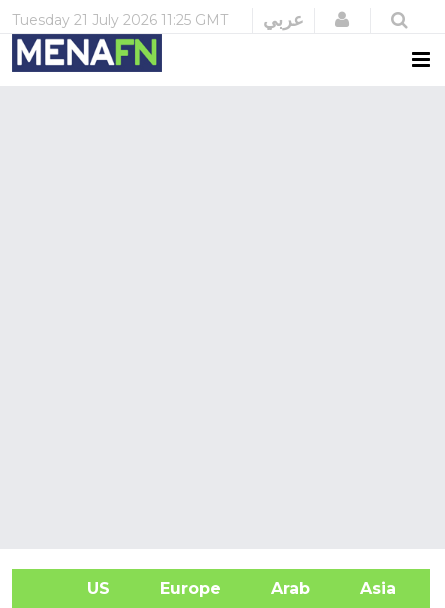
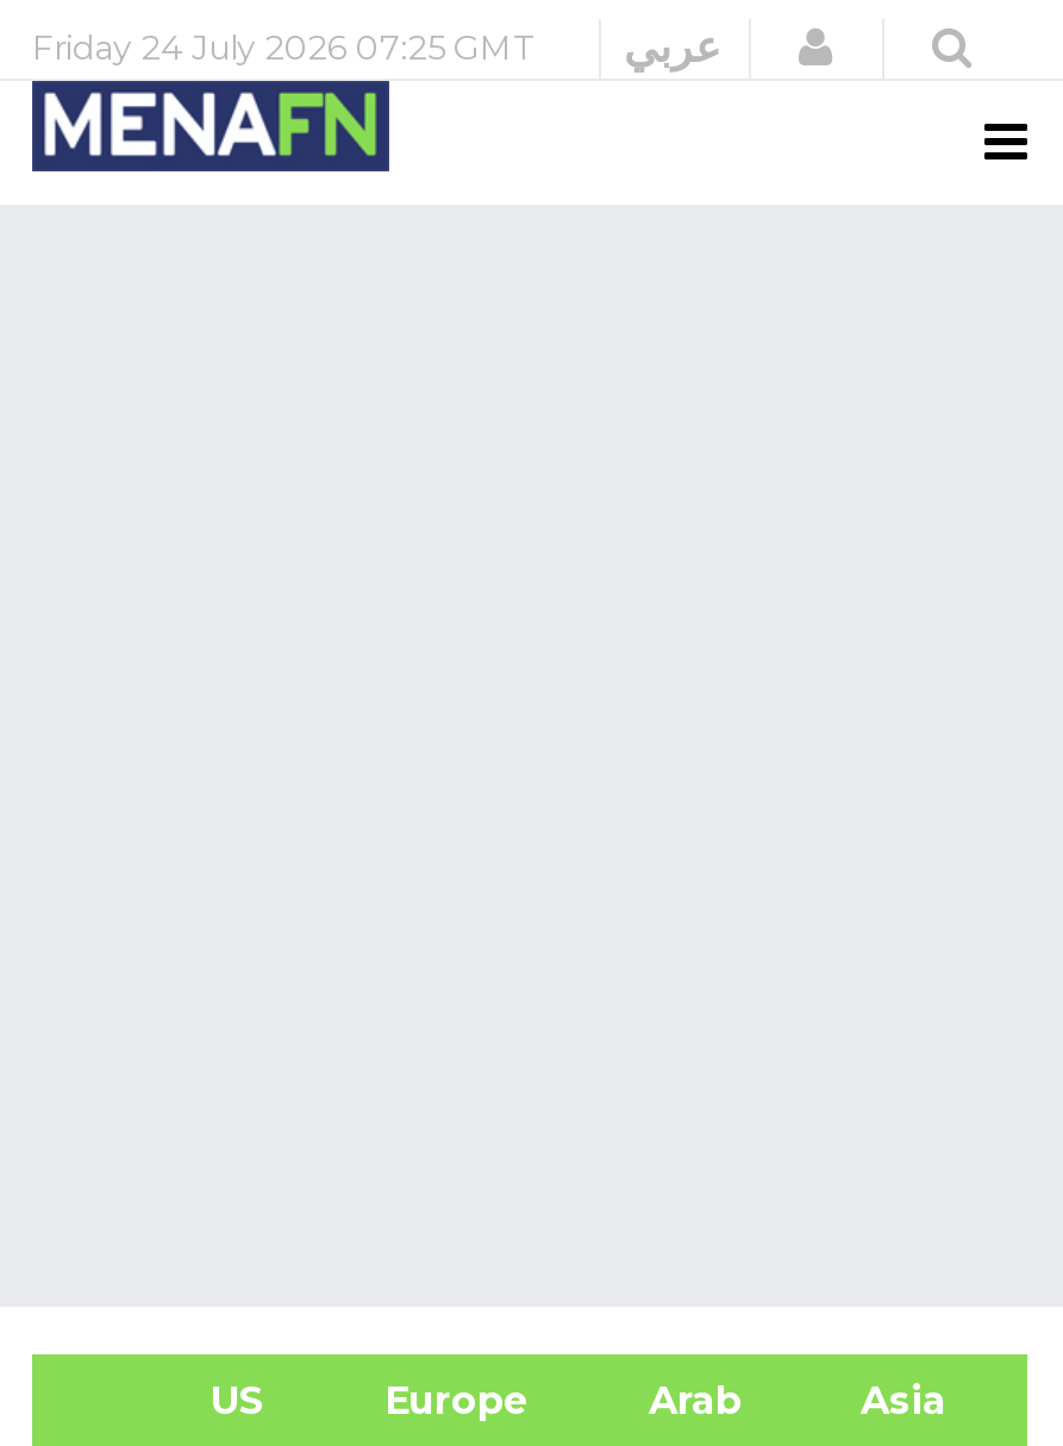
- Tuesday 21 July 2026 11:25 GMT
+ Friday 24 July 2026 07:25 GMT
